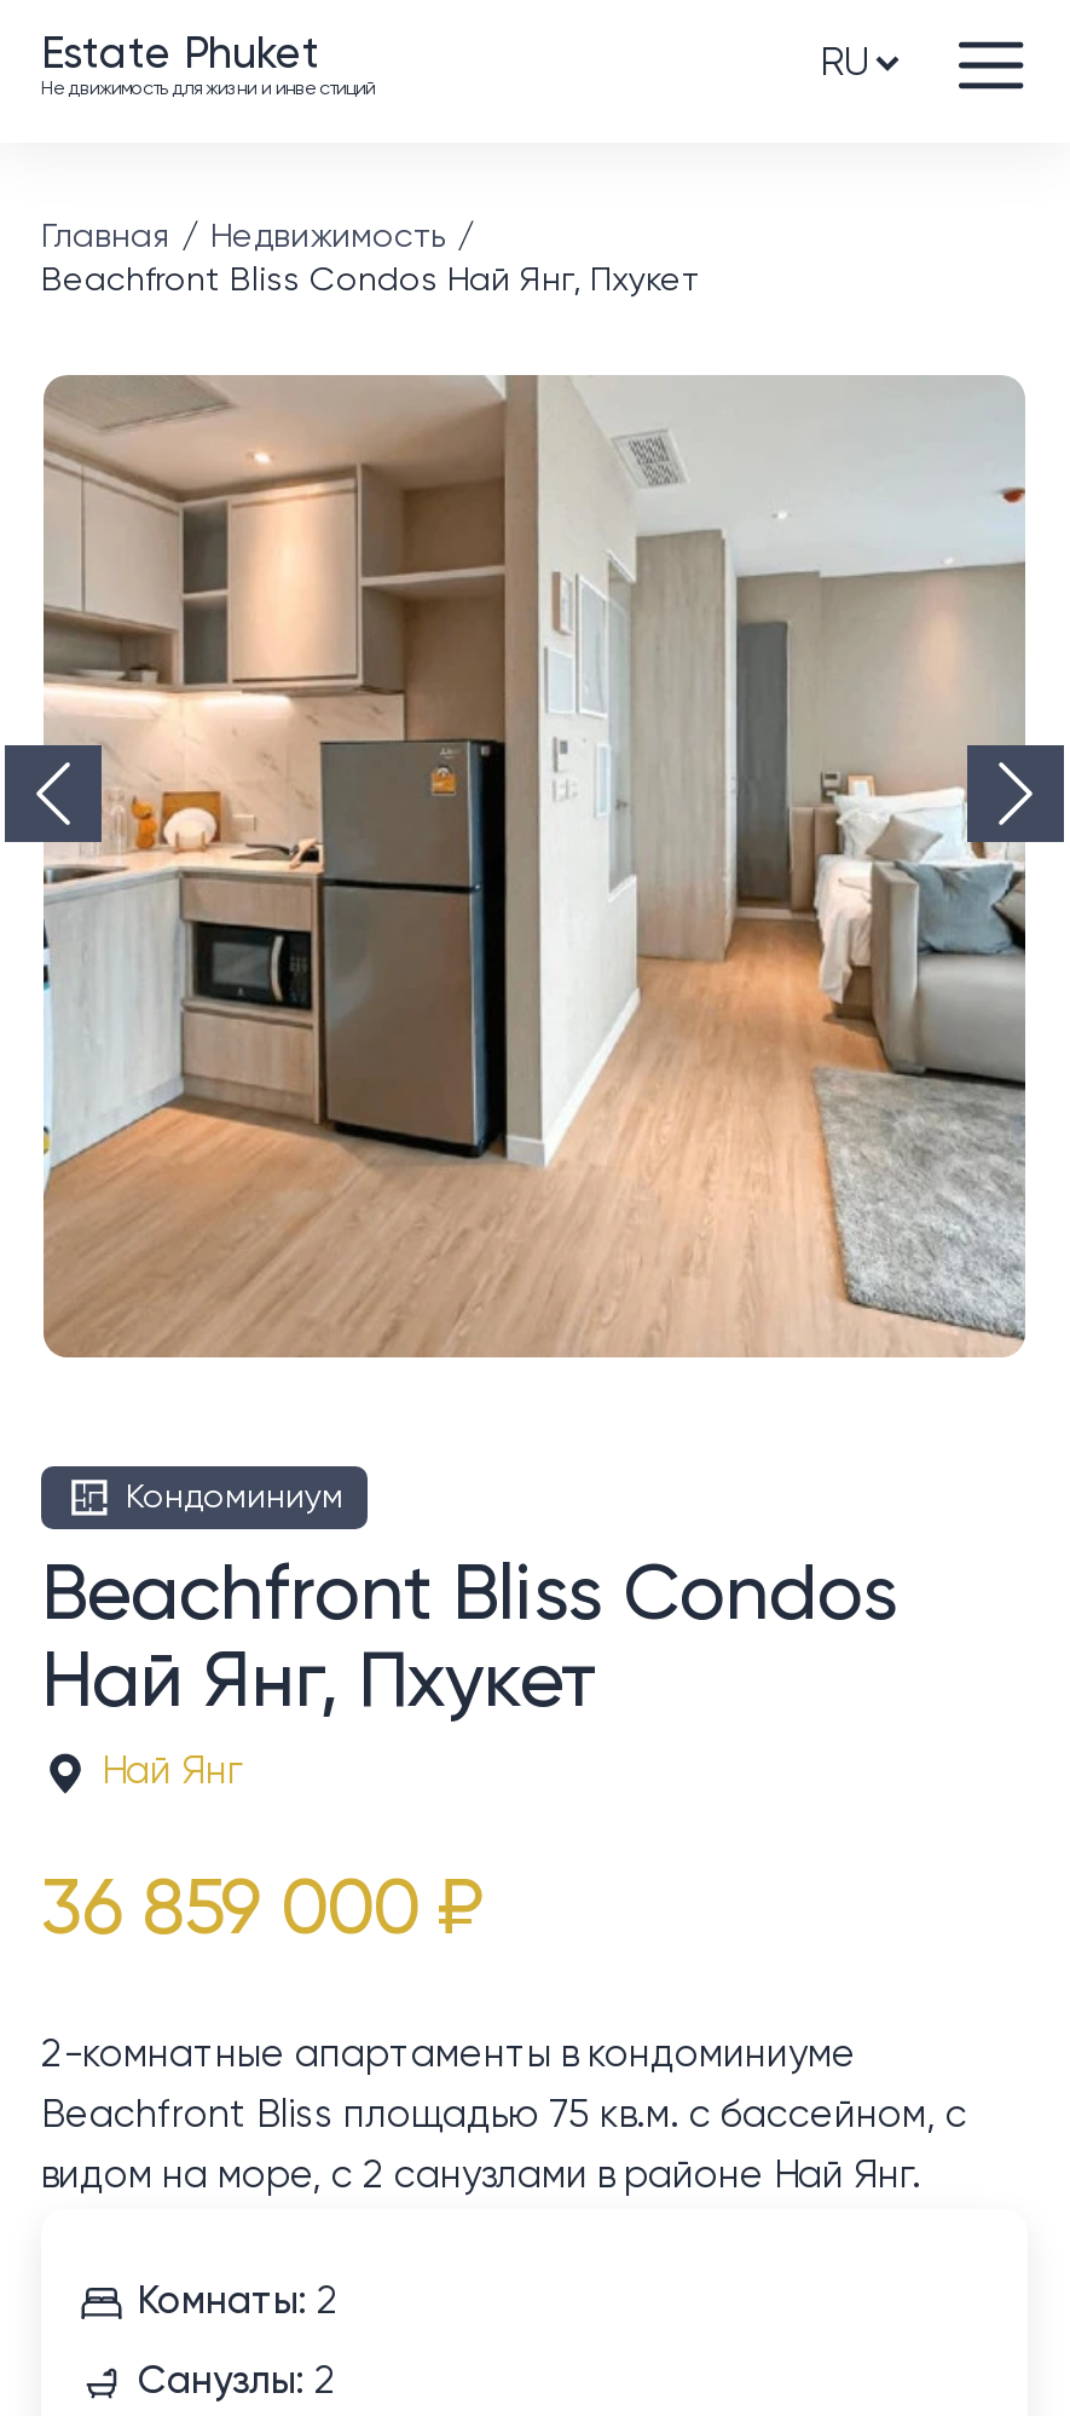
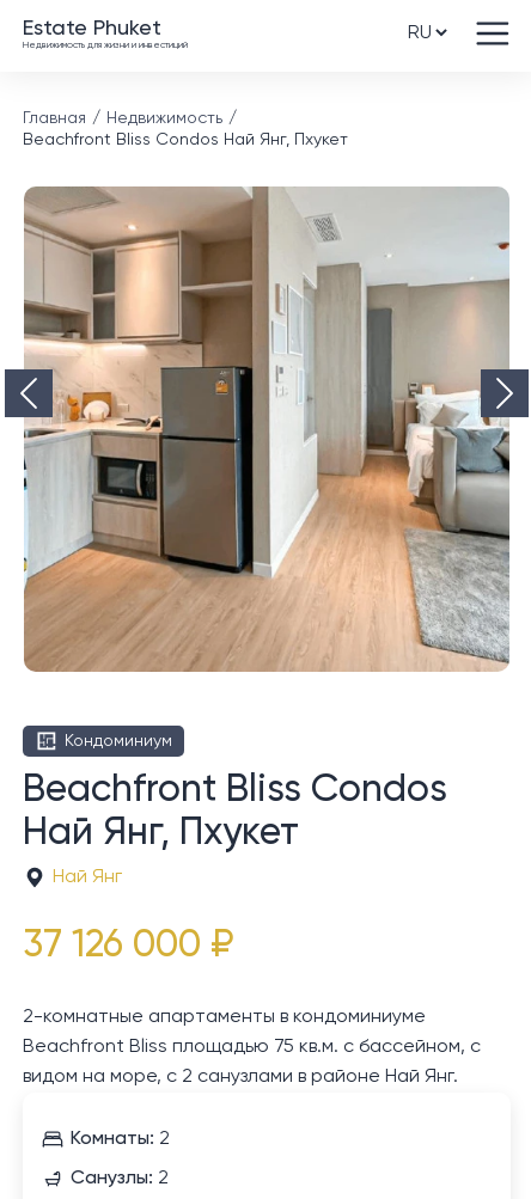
- 36 859 000 ₽
+ 37 126 000 ₽
